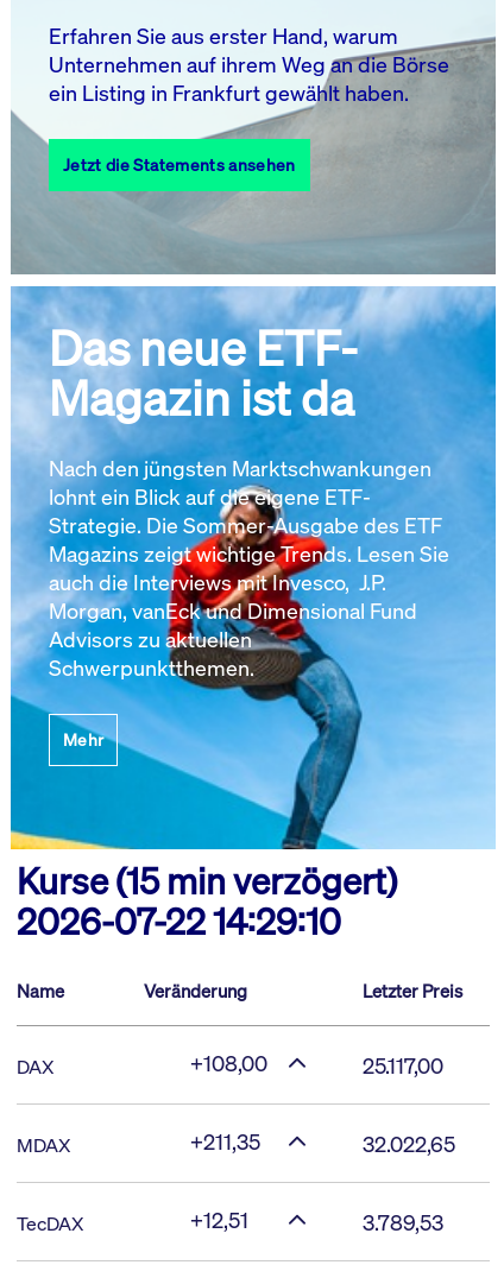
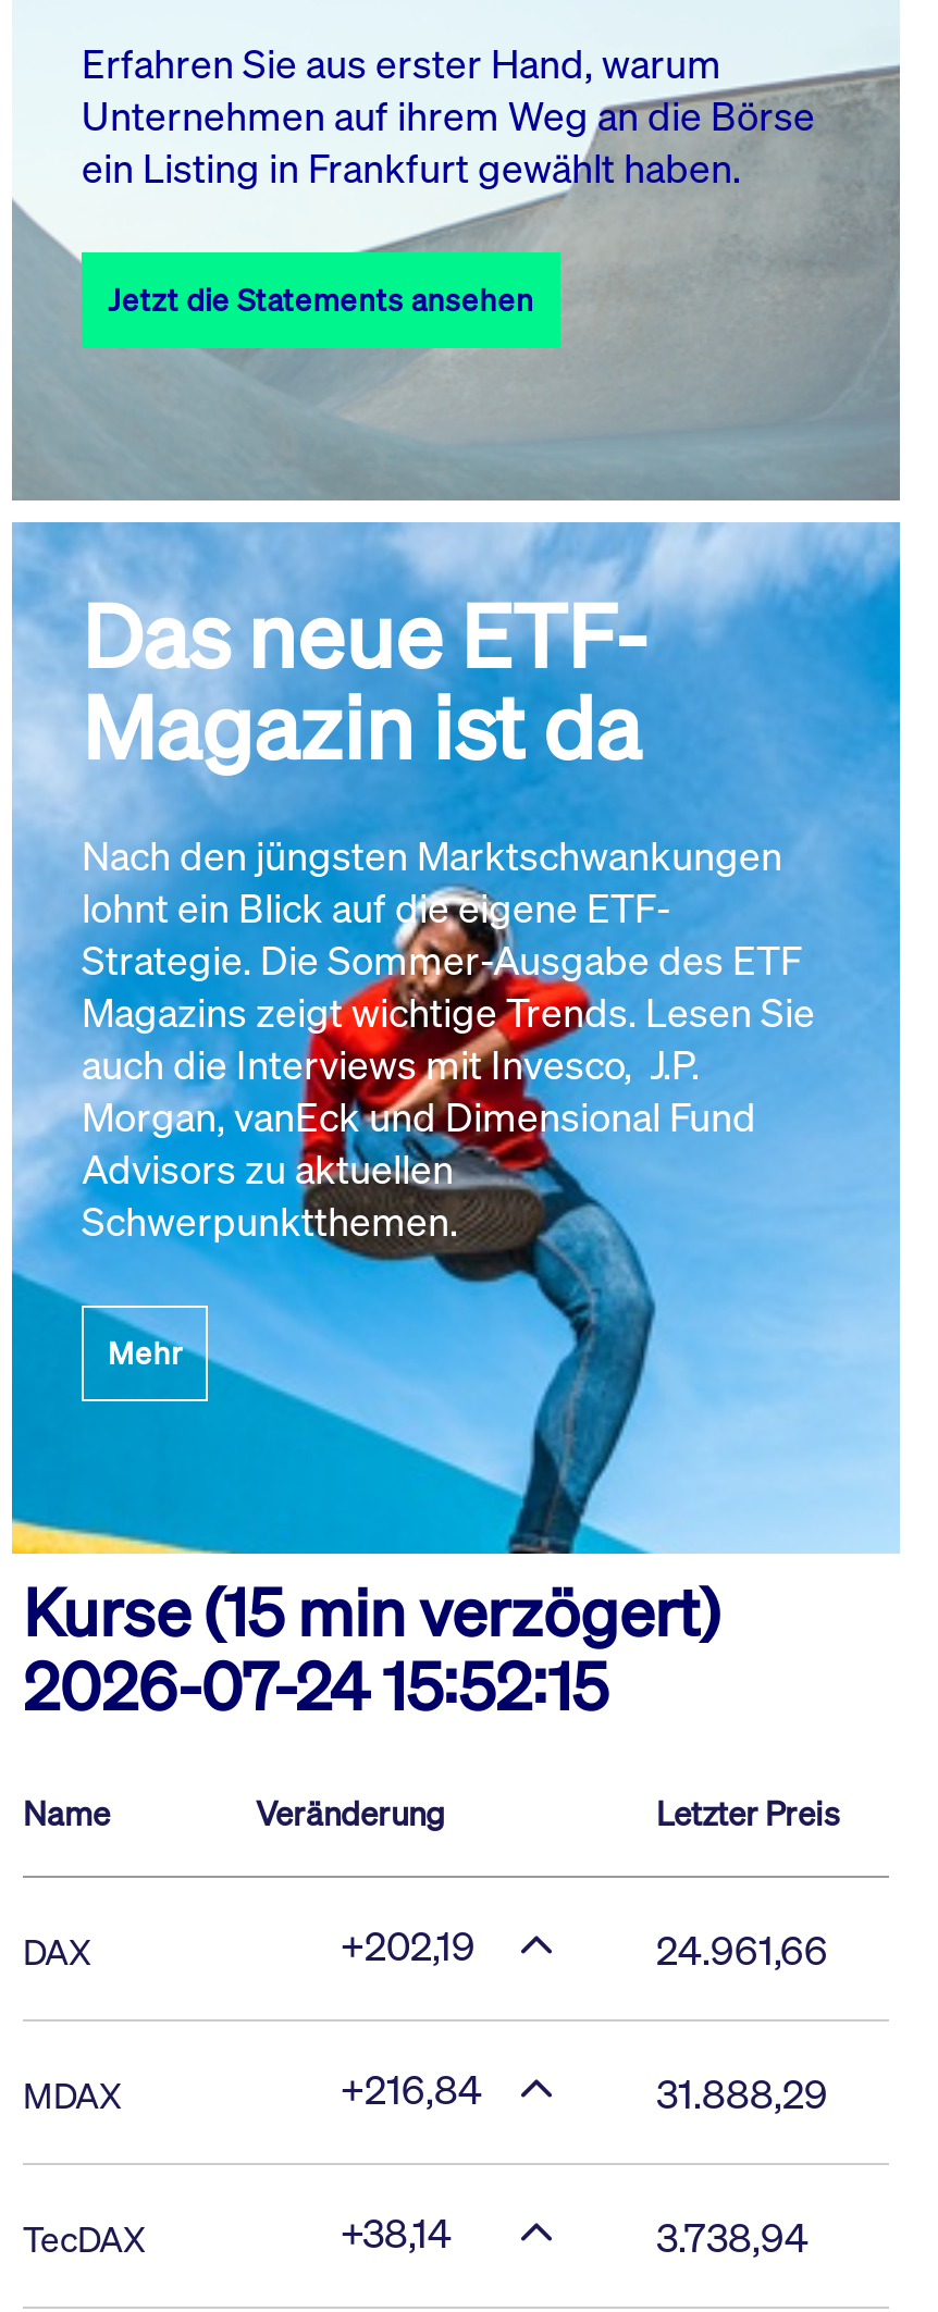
- 2026-07-22 14:29:10
+ 2026-07-24 15:52:15

- +108,00
+ +202,19

- 25.117,00
+ 24.961,66

- +211,35
+ +216,84

- 32.022,65
+ 31.888,29

- +12,51
+ +38,14

- 3.789,53
+ 3.738,94
